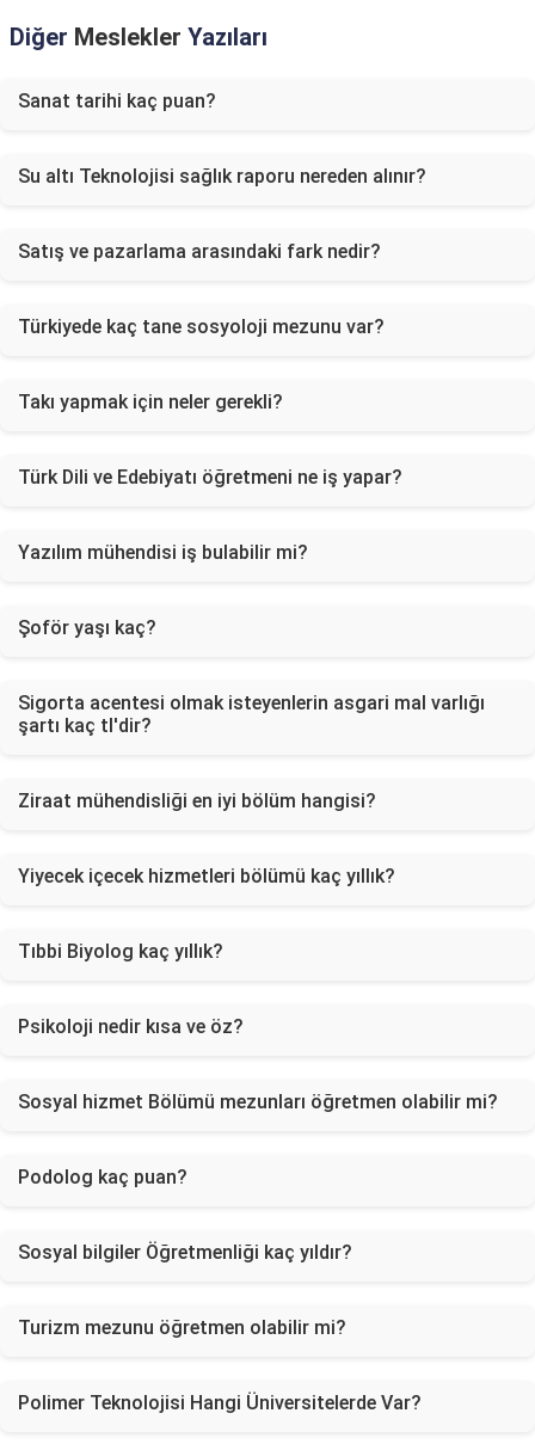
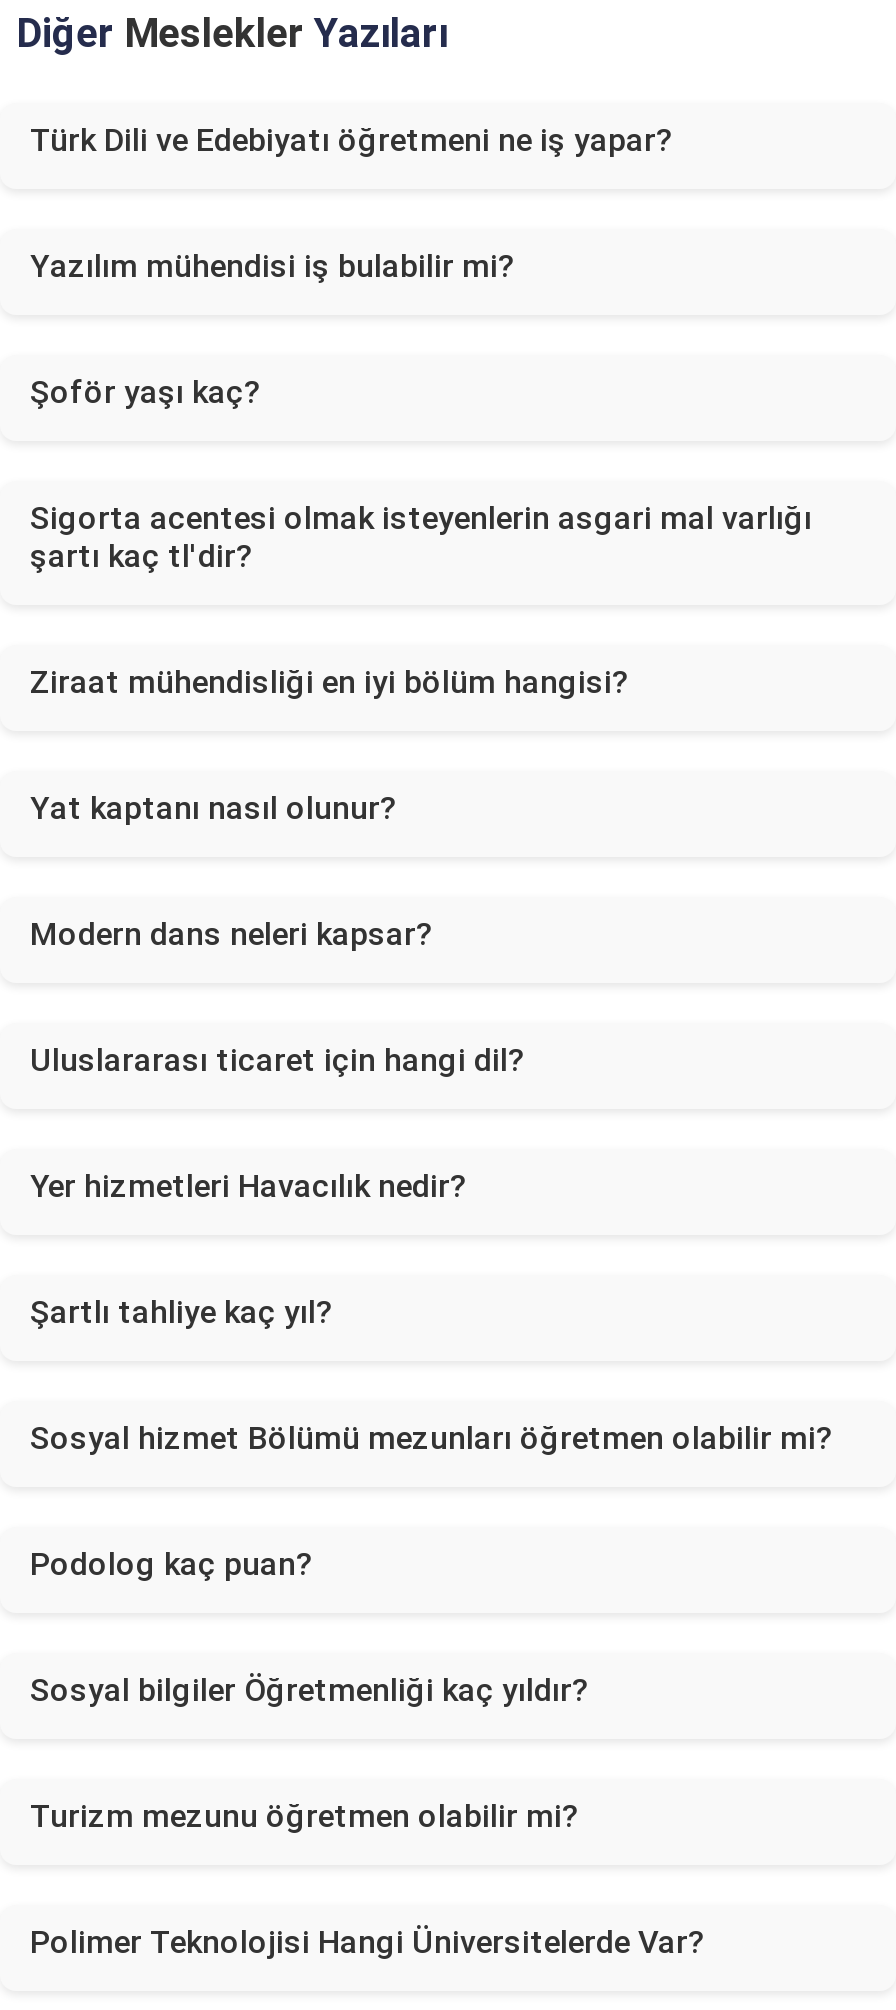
- Sanat tarihi kaç puan?
- Su altı Teknolojisi sağlık raporu nereden alınır?
- Satış ve pazarlama arasındaki fark nedir?
- Türkiyede kaç tane sosyoloji mezunu var?
- Takı yapmak için neler gerekli?

moved up: Türk Dili ve Edebiyatı öğretmeni ne iş yapar? | Yazılım mühendisi iş bulabilir mi? | Şoför yaşı kaç? | Sigorta acentesi olmak isteyenlerin asgari mal varlığı | şartı kaç tl'dir? | Ziraat mühendisliği en iyi bölüm hangisi?

- Yiyecek içecek hizmetleri bölümü kaç yıllık?
- Tıbbi Biyolog kaç yıllık?
- Psikoloji nedir kısa ve öz?
+ Yat kaptanı nasıl olunur?
+ Modern dans neleri kapsar?
+ Uluslararası ticaret için hangi dil?
+ Yer hizmetleri Havacılık nedir?
+ Şartlı tahliye kaç yıl?
